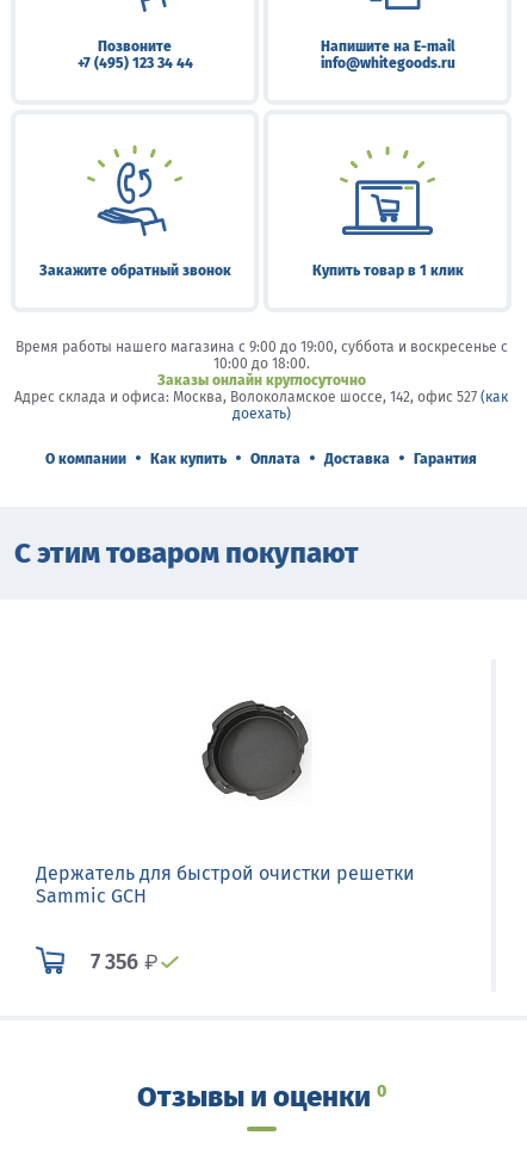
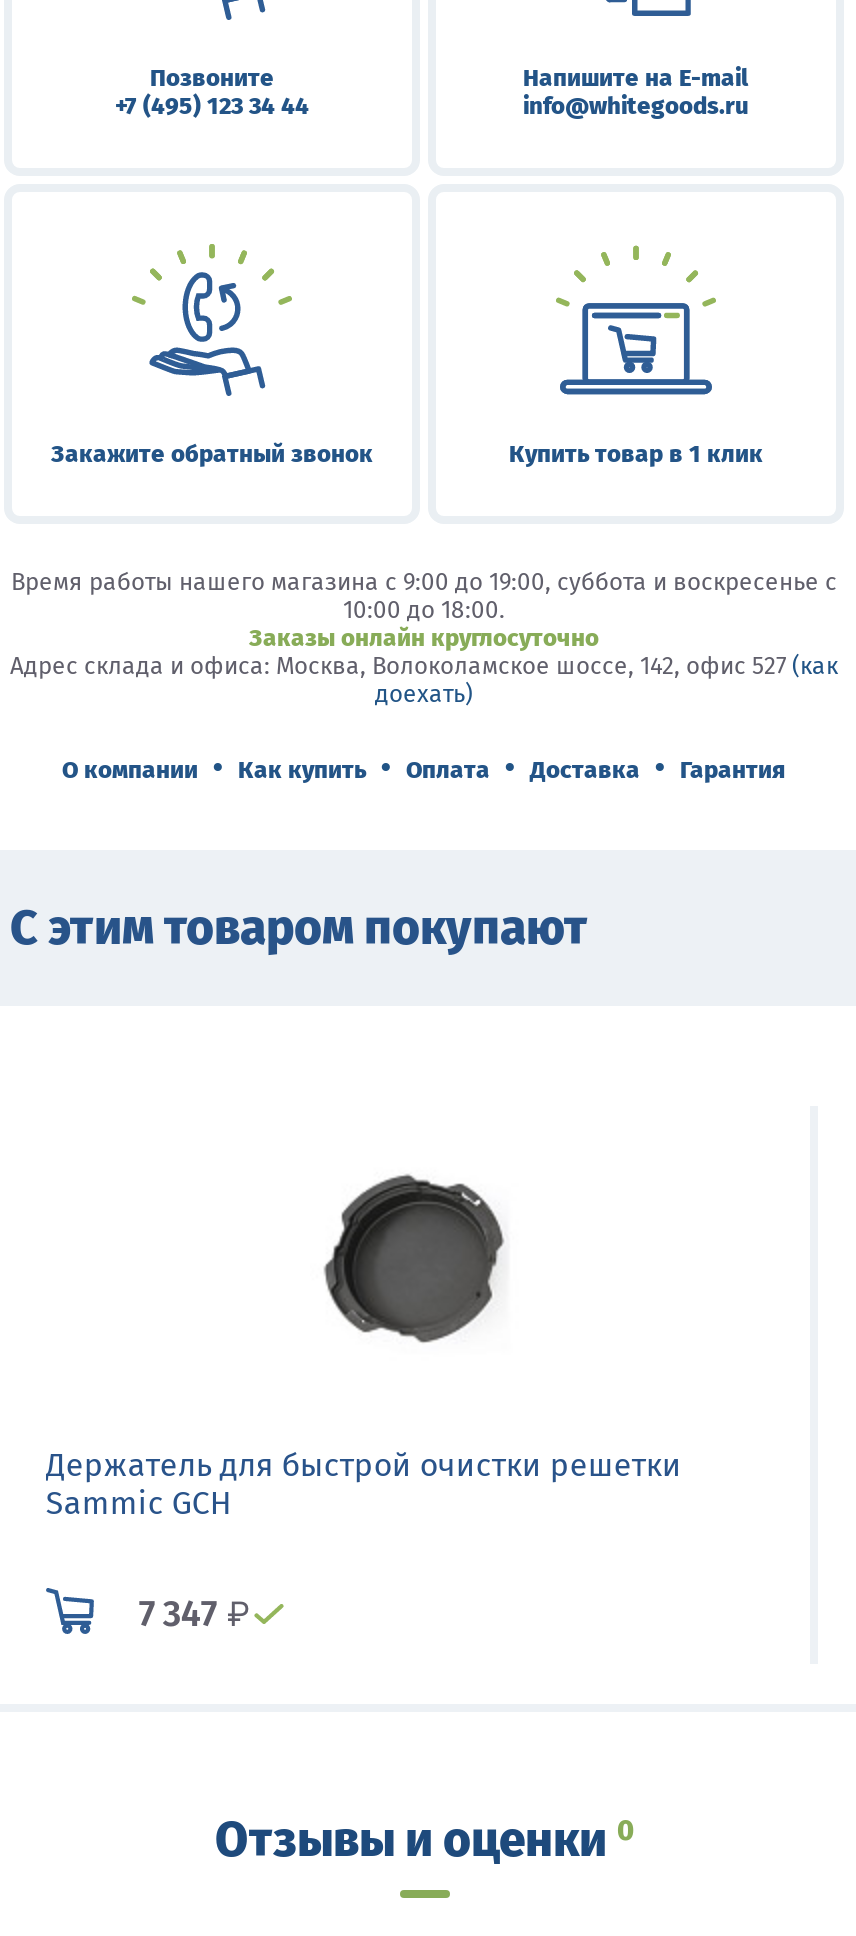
- 7 356 ₽
+ 7 347 ₽
